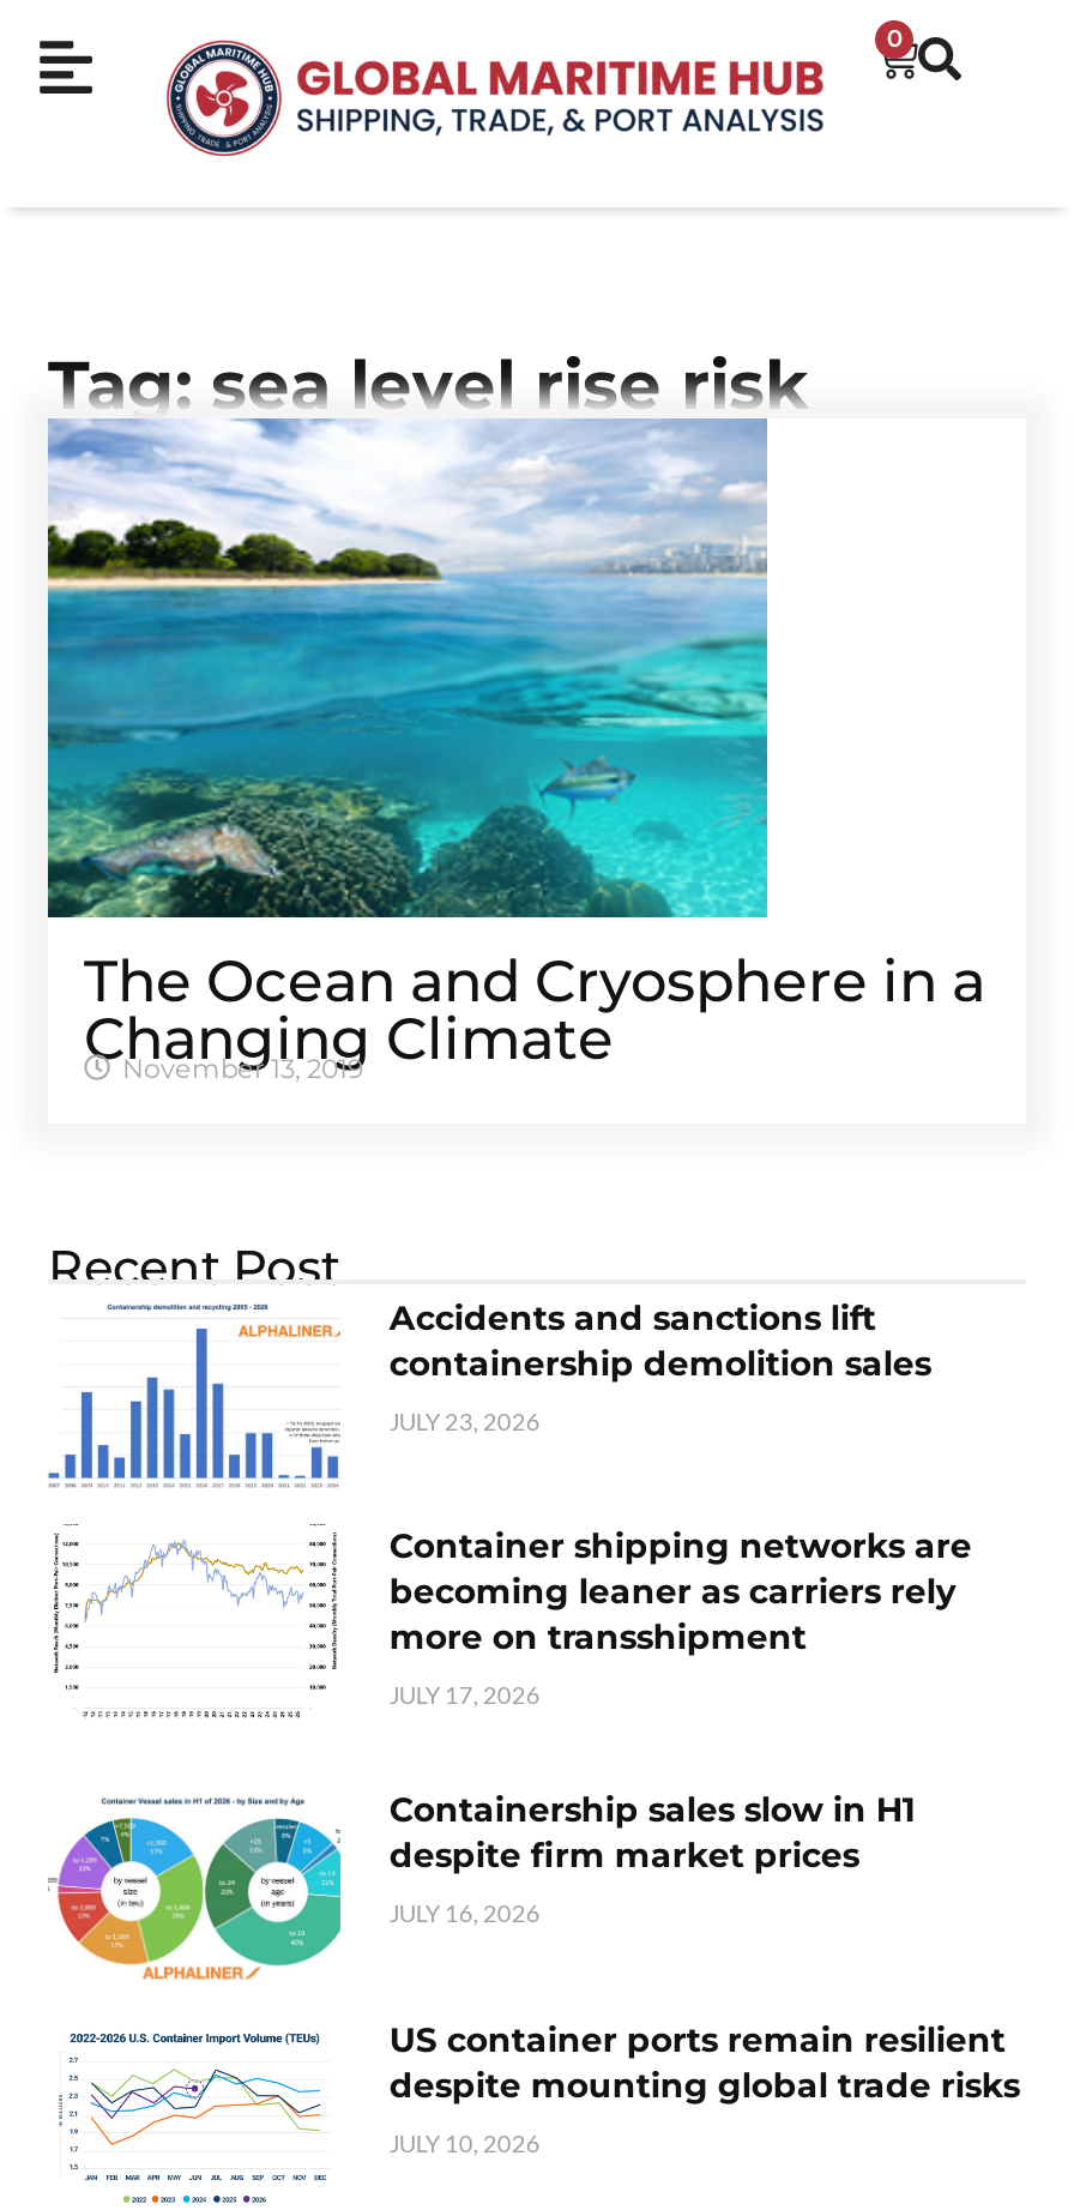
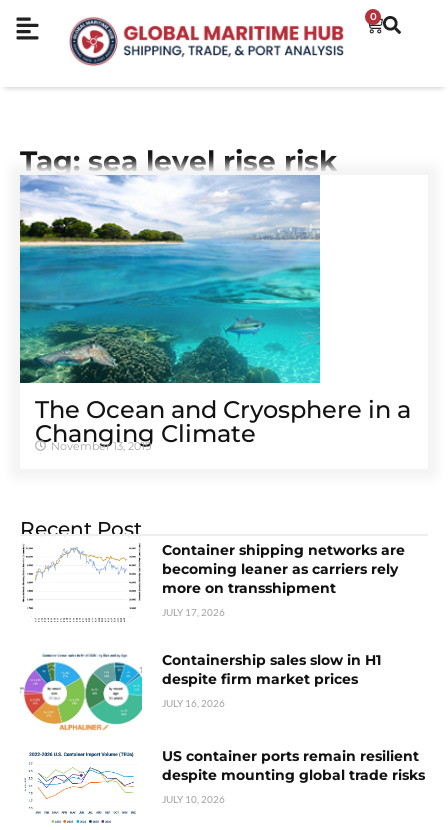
- [image]
- Accidents and sanctions lift
- containership demolition sales
- JULY 23, 2026
